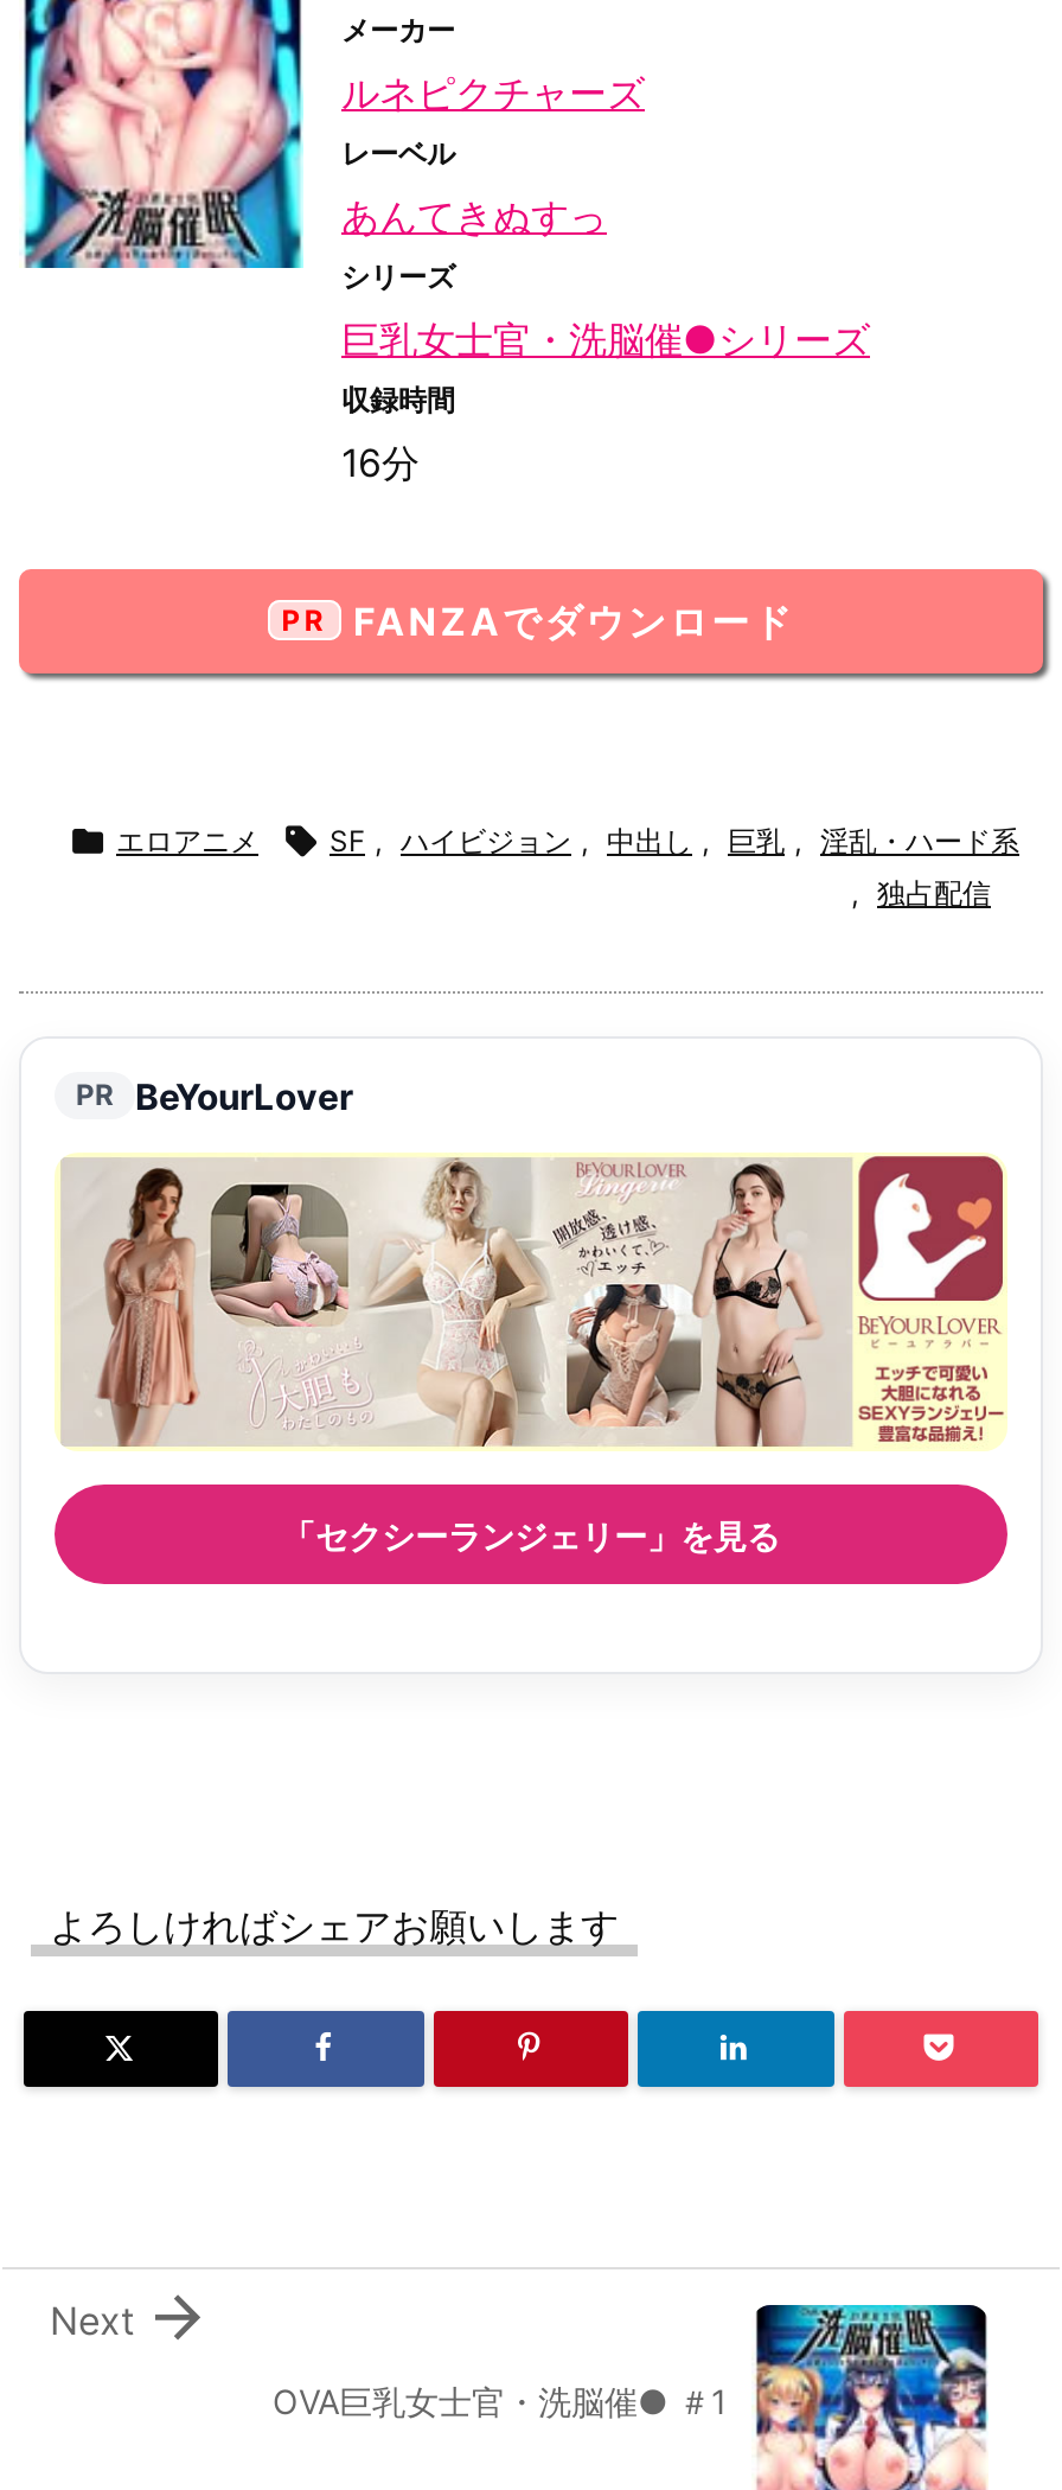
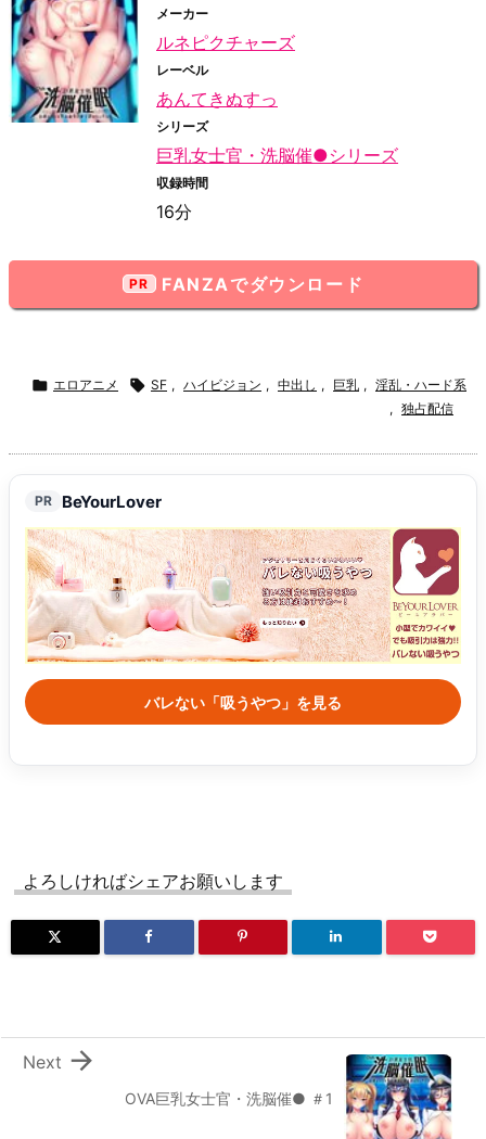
- [image]
- 「セクシーランジェリー」を見る
+ [image]
+ バレない「吸うやつ」を見る
